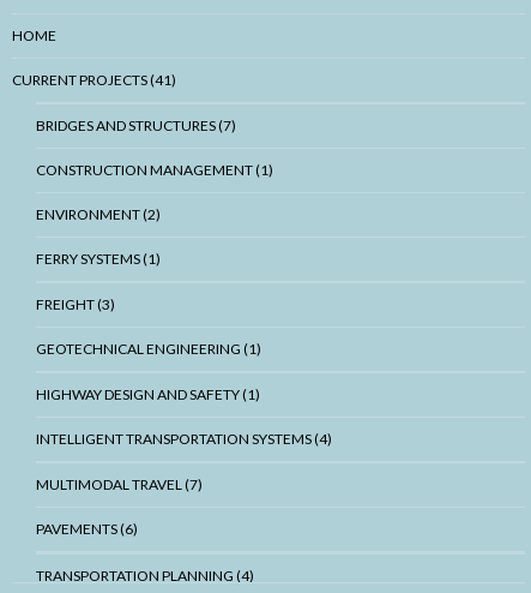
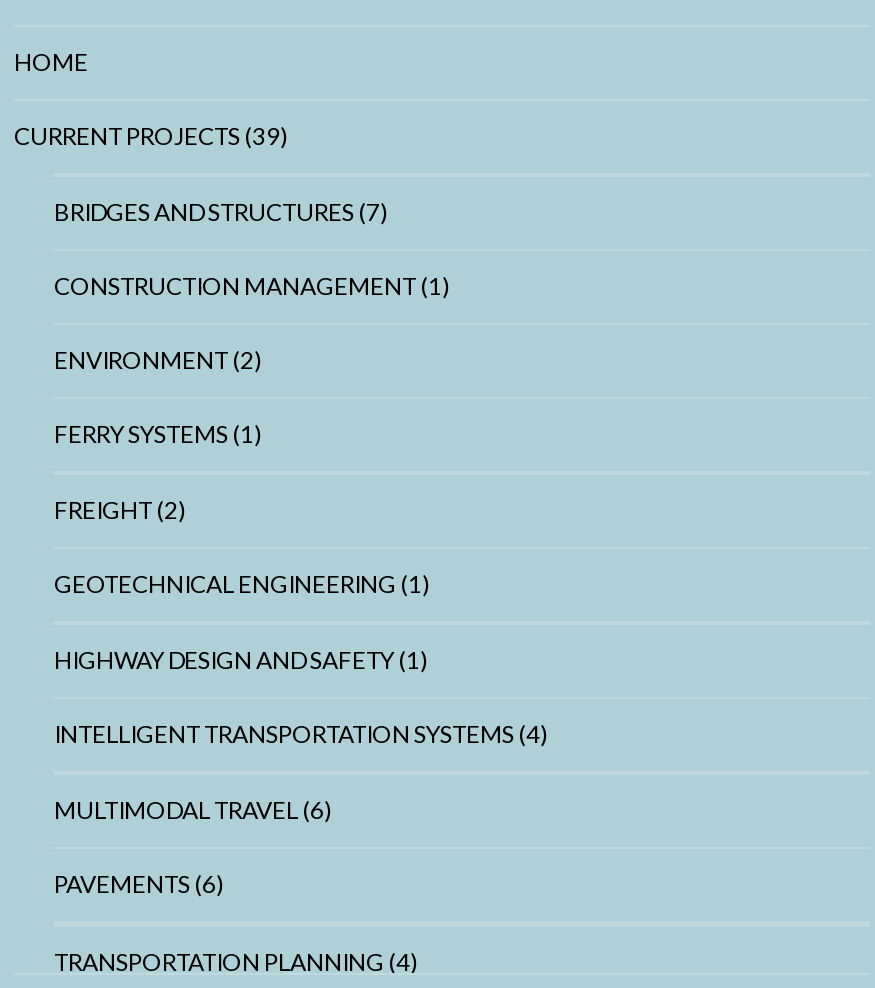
- CURRENT PROJECTS (41)
+ CURRENT PROJECTS (39)

- FREIGHT (3)
+ FREIGHT (2)

- MULTIMODAL TRAVEL (7)
+ MULTIMODAL TRAVEL (6)
